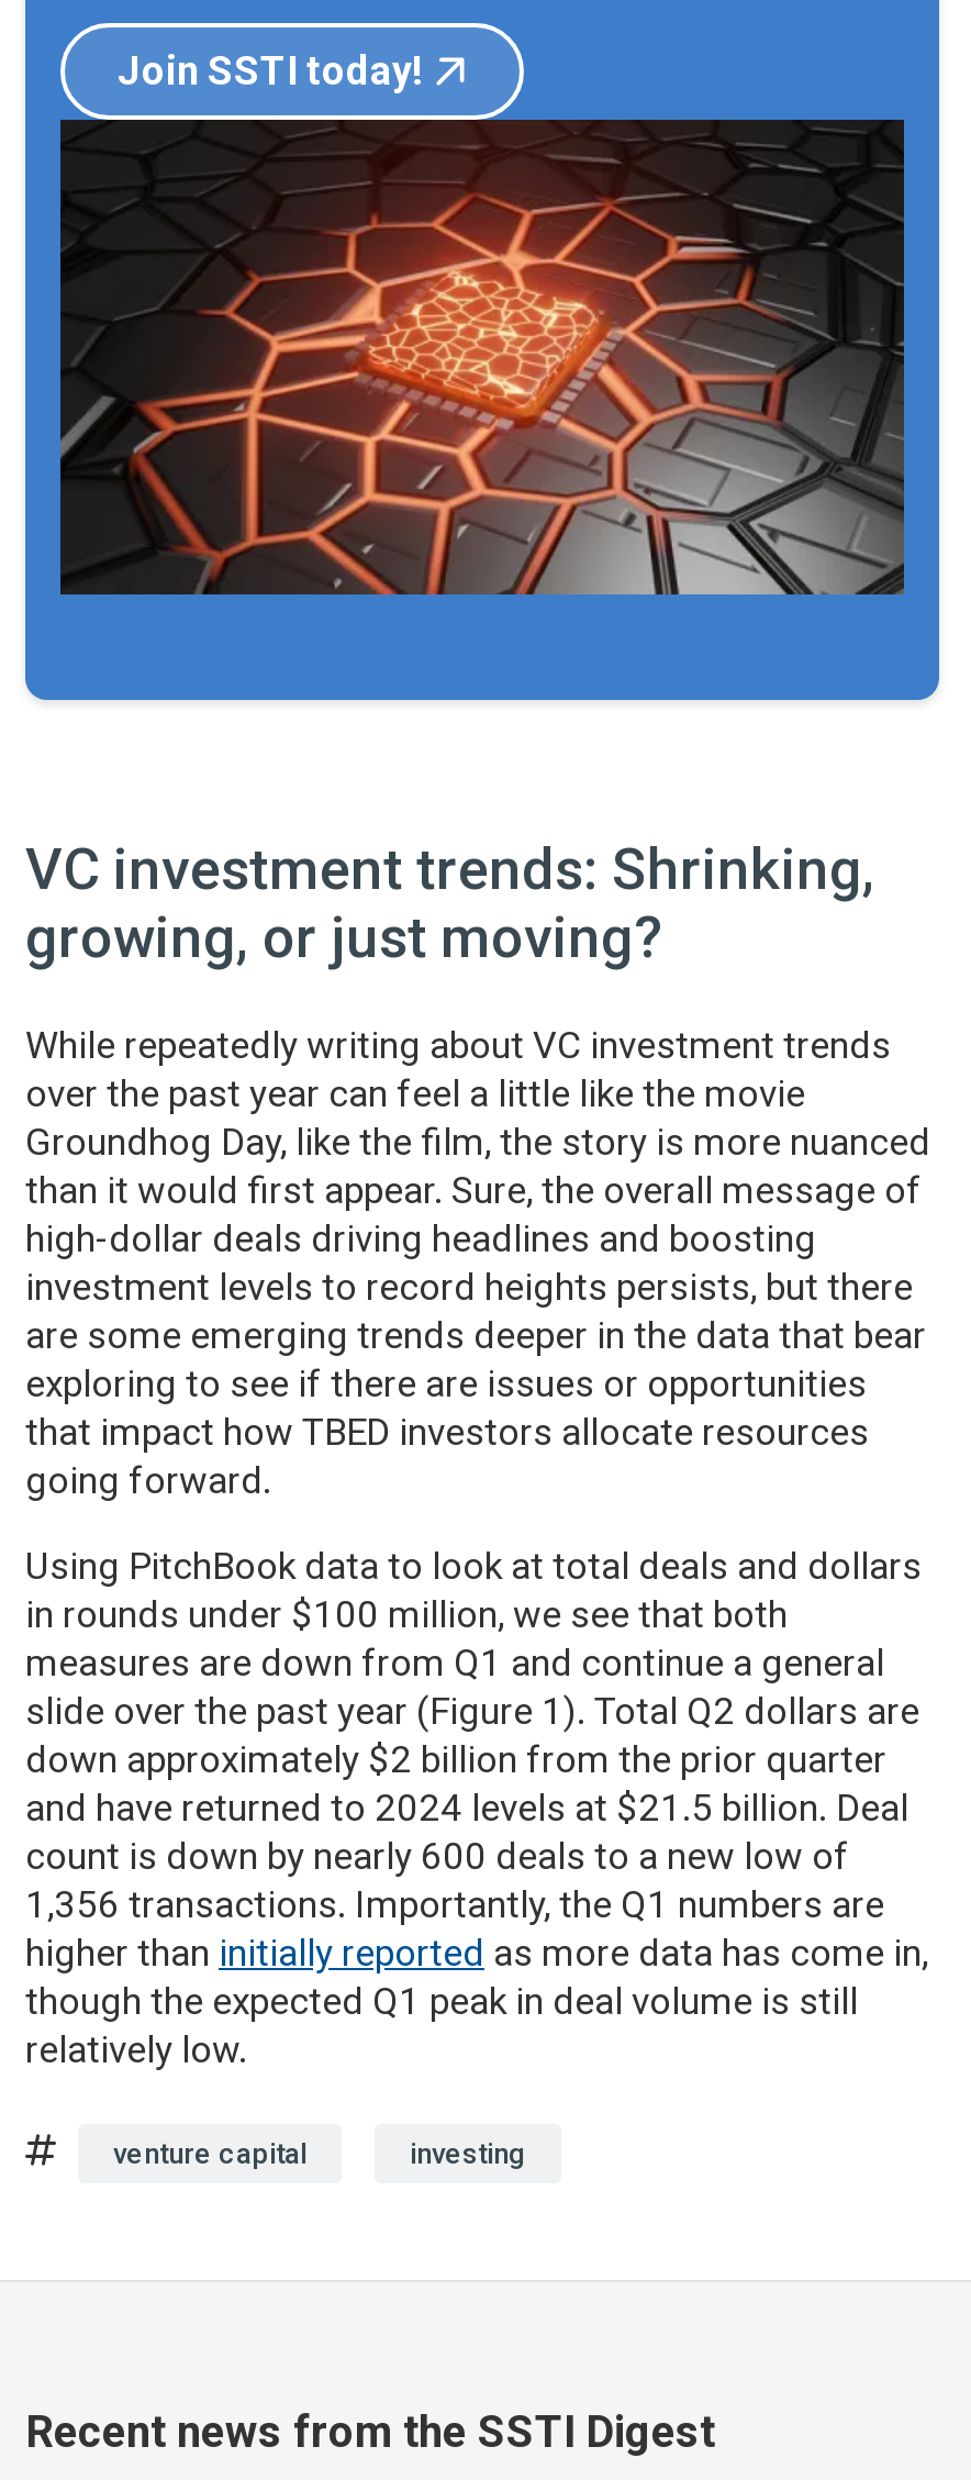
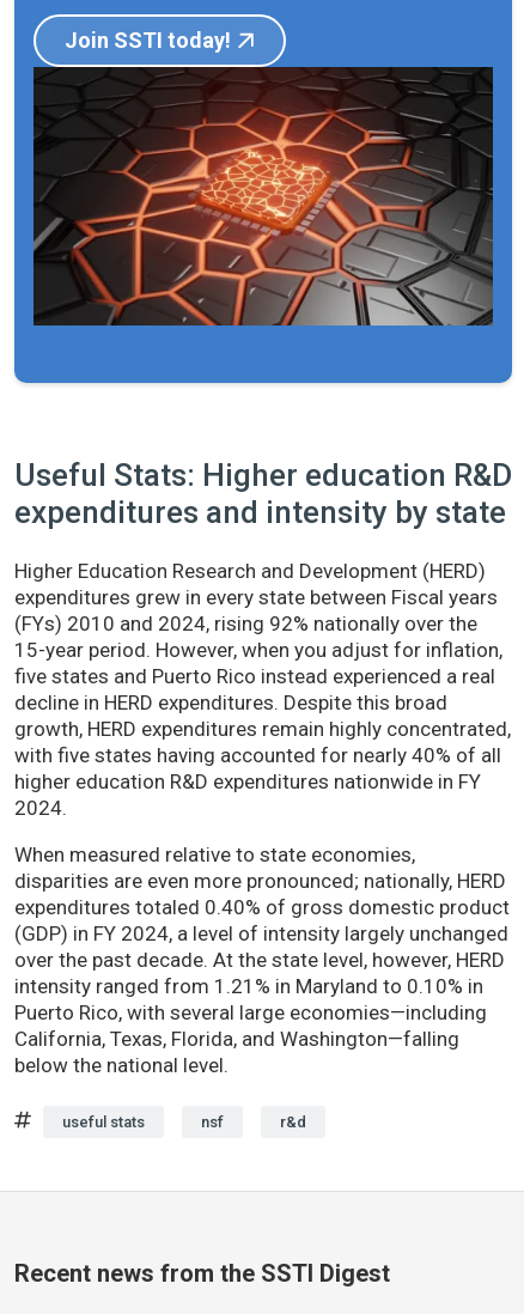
- VC investment trends: Shrinking,
- growing, or just moving?
+ Useful Stats: Higher education R&D
+ expenditures and intensity by state

- While repeatedly writing about VC investment trends
- over the past year can feel a little like the movie
- Groundhog Day, like the film, the story is more nuanced
- than it would first appear. Sure, the overall message of
- high-dollar deals driving headlines and boosting
- investment levels to record heights persists, but there
- are some emerging trends deeper in the data that bear
- exploring to see if there are issues or opportunities
- that impact how TBED investors allocate resources
- going forward.
+ Higher Education Research and Development (HERD)
+ expenditures grew in every state between Fiscal years
+ (FYs) 2010 and 2024, rising 92% nationally over the
+ 15-year period. However, when you adjust for inflation,
+ five states and Puerto Rico instead experienced a real
+ decline in HERD expenditures. Despite this broad
+ growth, HERD expenditures remain highly concentrated,
+ with five states having accounted for nearly 40% of all
+ higher education R&D expenditures nationwide in FY
+ 2024.

- Using PitchBook data to look at total deals and dollars
- in rounds under $100 million, we see that both
- measures are down from Q1 and continue a general
- slide over the past year (Figure 1). Total Q2 dollars are
- down approximately $2 billion from the prior quarter
- and have returned to 2024 levels at $21.5 billion. Deal
- count is down by nearly 600 deals to a new low of
- 1,356 transactions. Importantly, the Q1 numbers are
- higher than initially reported as more data has come in,
- though the expected Q1 peak in deal volume is still
- relatively low.
+ When measured relative to state economies,
+ disparities are even more pronounced; nationally, HERD
+ expenditures totaled 0.40% of gross domestic product
+ (GDP) in FY 2024, a level of intensity largely unchanged
+ over the past decade. At the state level, however, HERD
+ intensity ranged from 1.21% in Maryland to 0.10% in
+ Puerto Rico, with several large economies—including
+ California, Texas, Florida, and Washington—falling
+ below the national level.

- venture capital
- investing
+ useful stats
+ nsf
+ r&d
